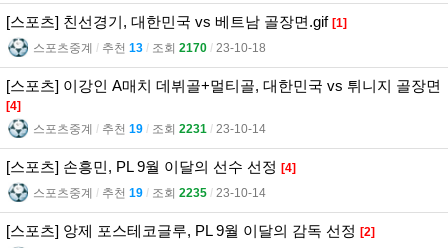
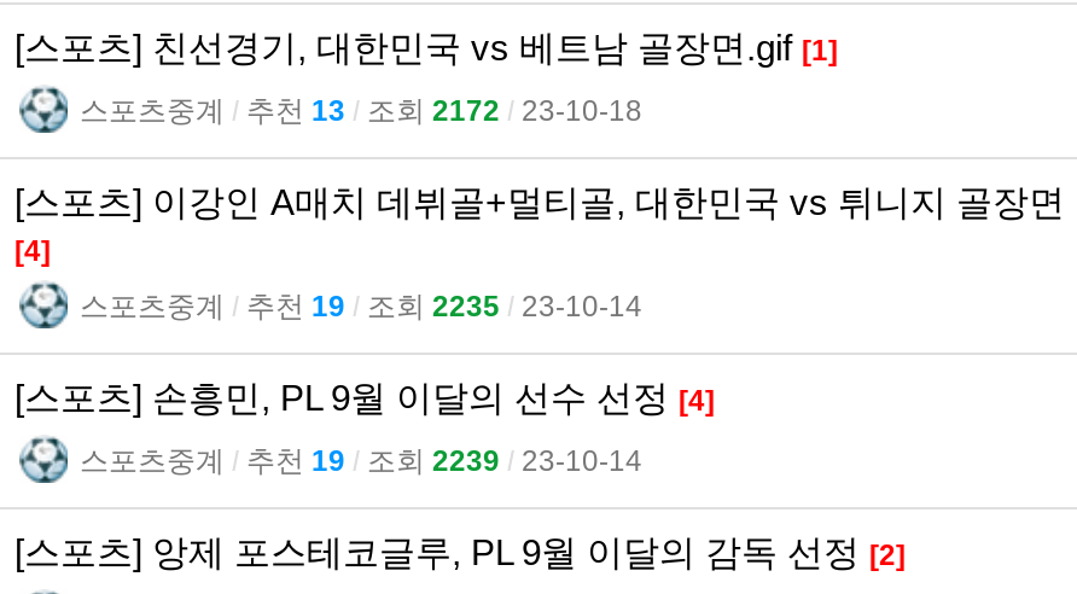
- 스포츠중계 l 추천 13 l 조회 2170 l 23-10-18
+ 스포츠중계 l 추천 13 l 조회 2172 l 23-10-18

- 스포츠중계 l 추천 19 l 조회 2231 l 23-10-14

+ 스포츠중계 l 추천 19 l 조회 2239 l 23-10-14

moved up: 스포츠중계 l 추천 19 l 조회 2235 l 23-10-14
